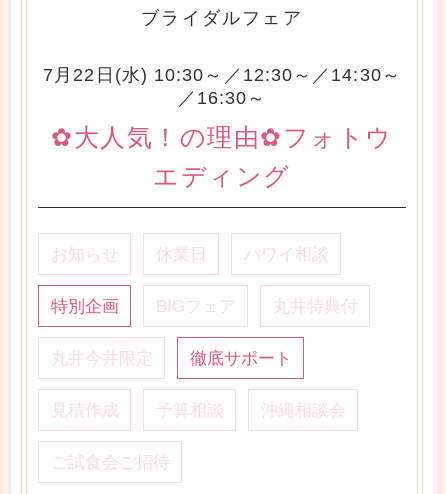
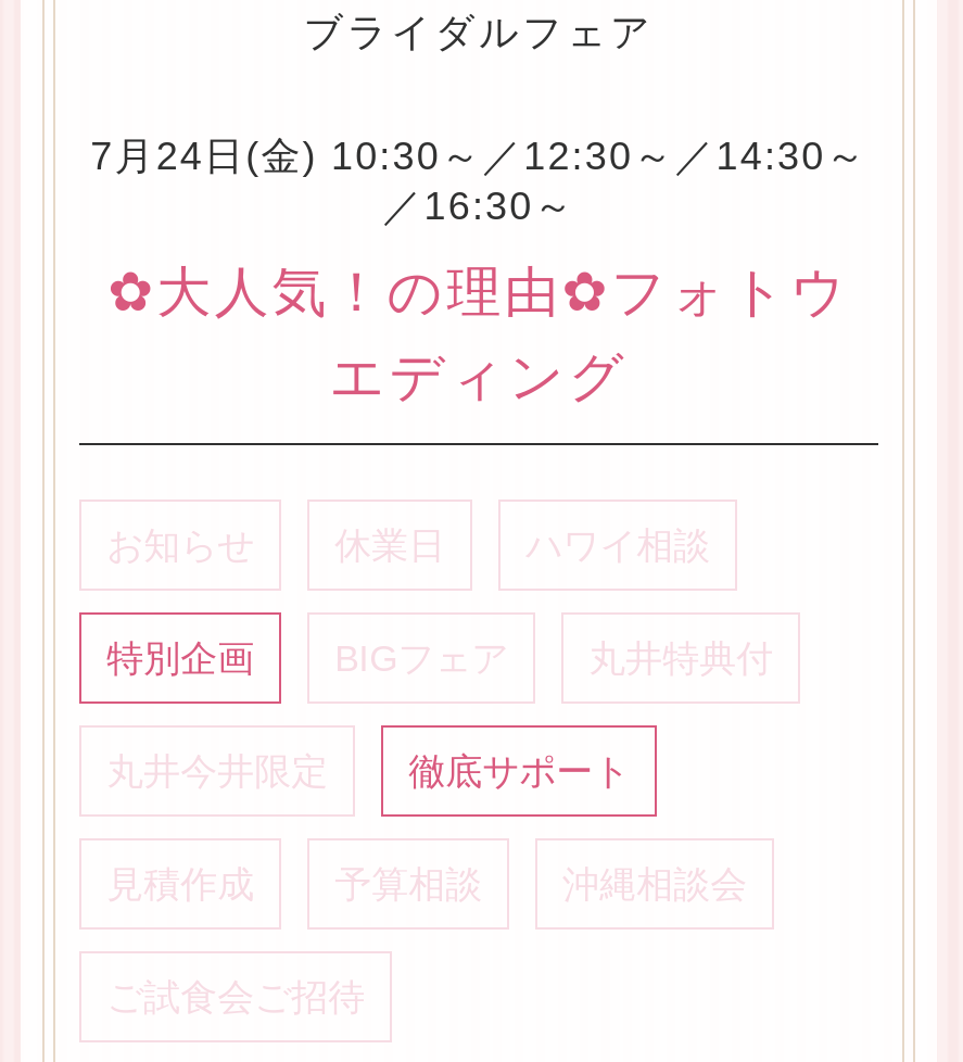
- 7月22日(水) 10:30～／12:30～／14:30～
+ 7月24日(金) 10:30～／12:30～／14:30～
